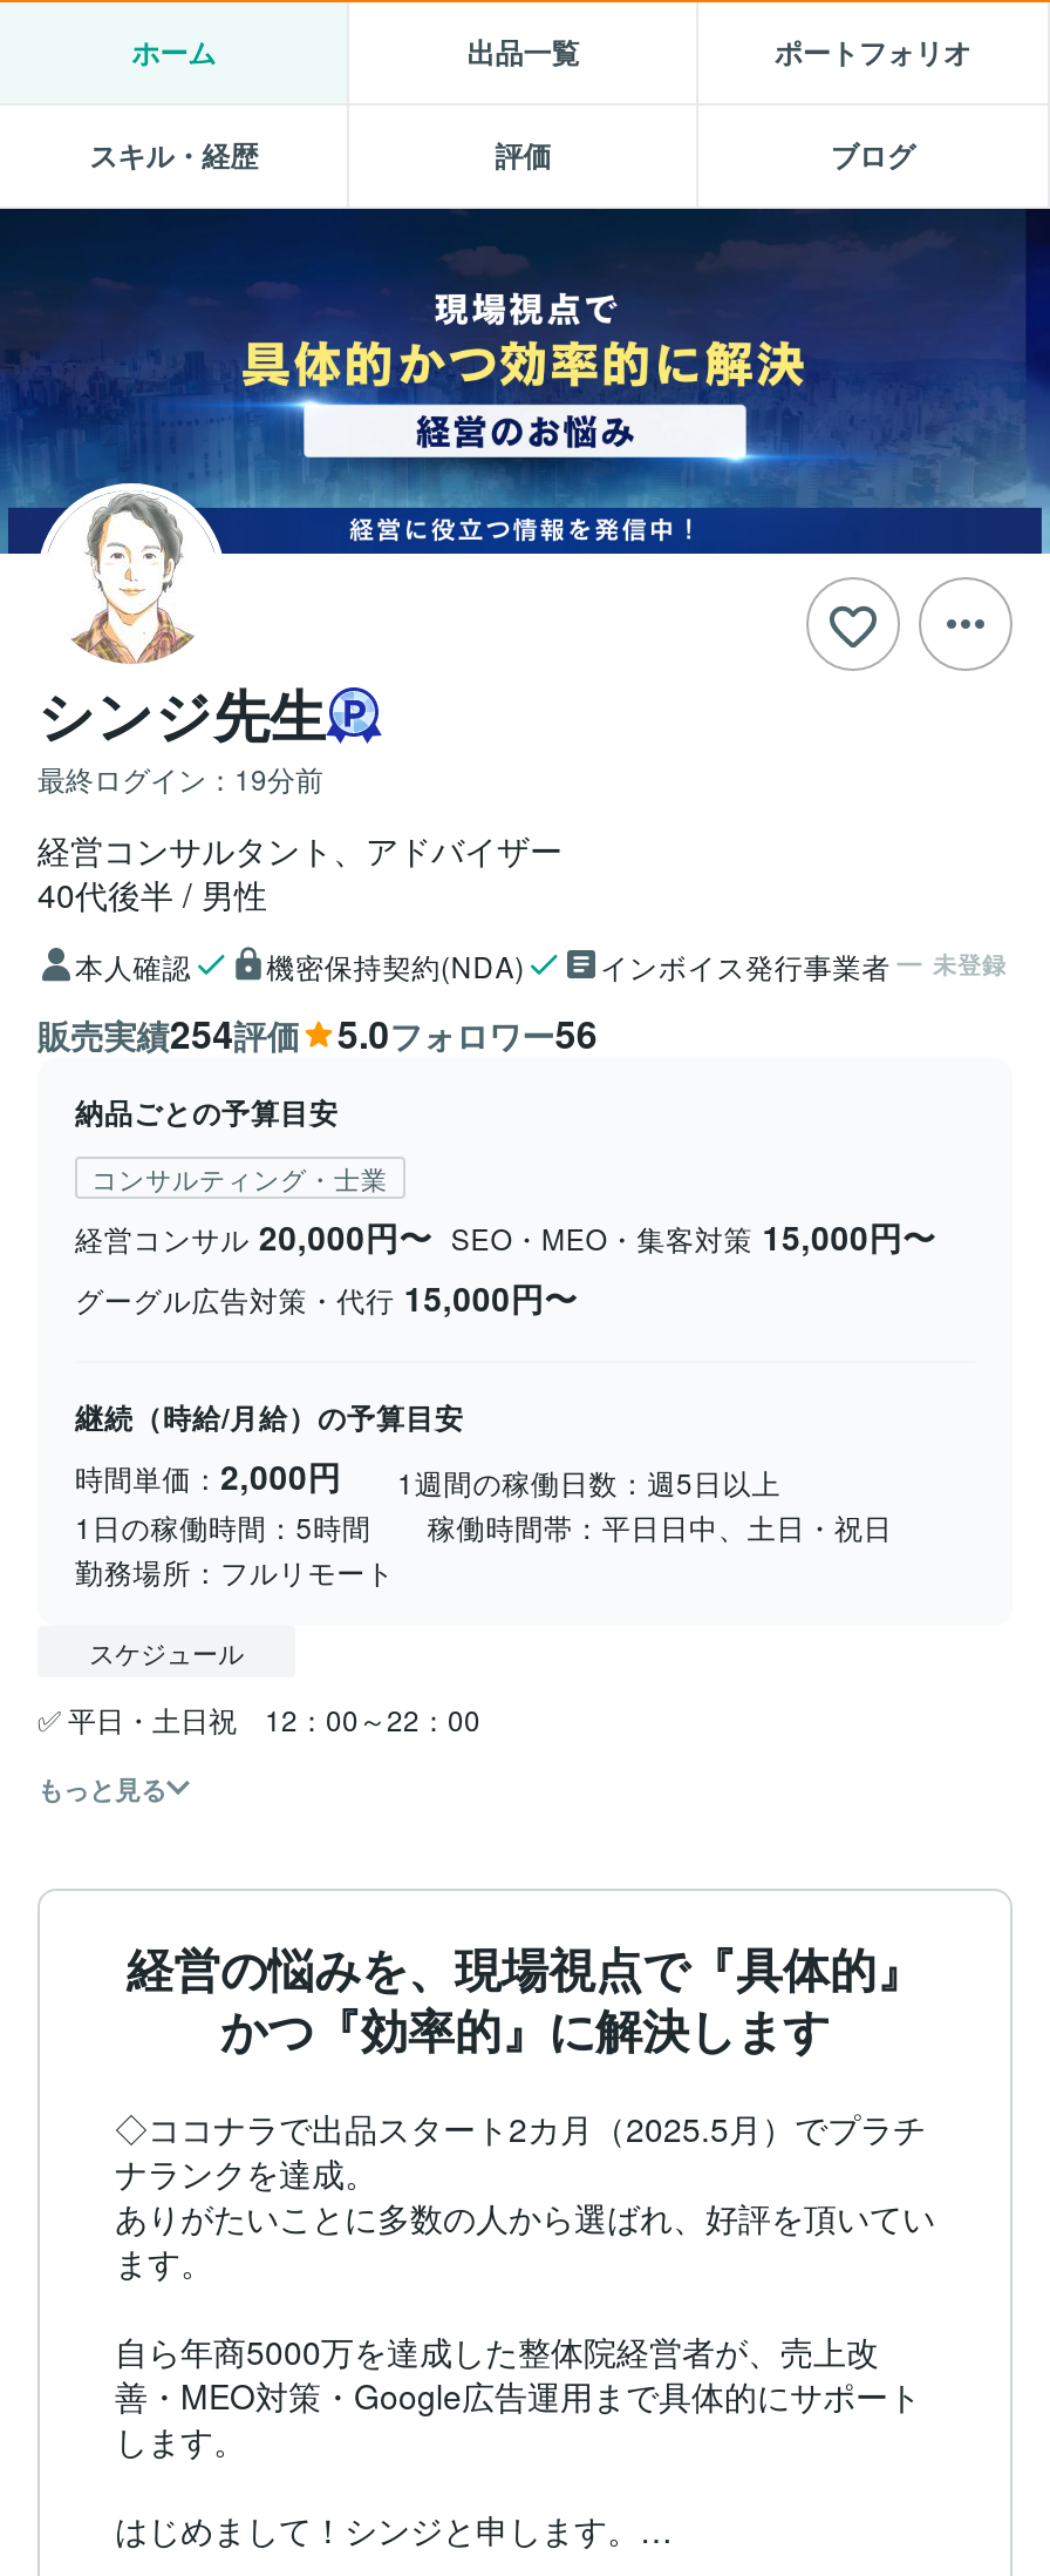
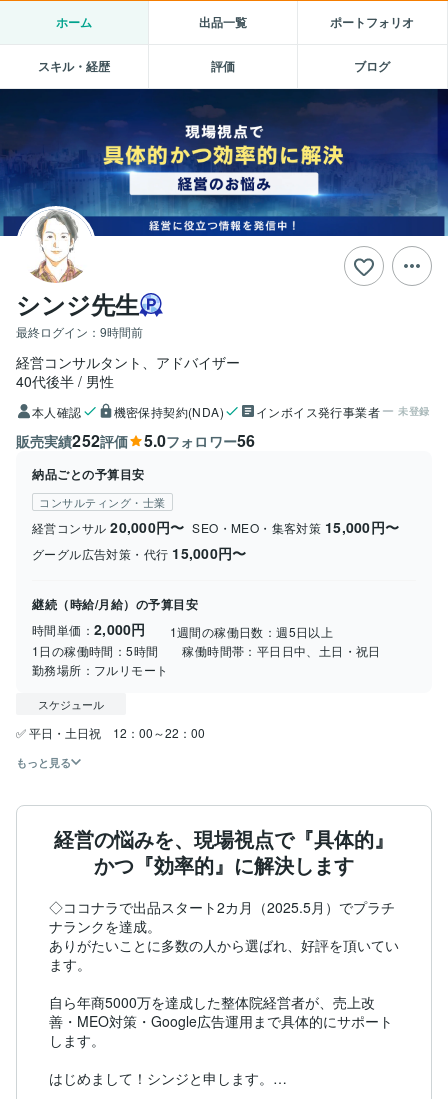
- 最終ログイン：19分前
+ 最終ログイン：9時間前

- 販売実績254評価
+ 販売実績252評価
